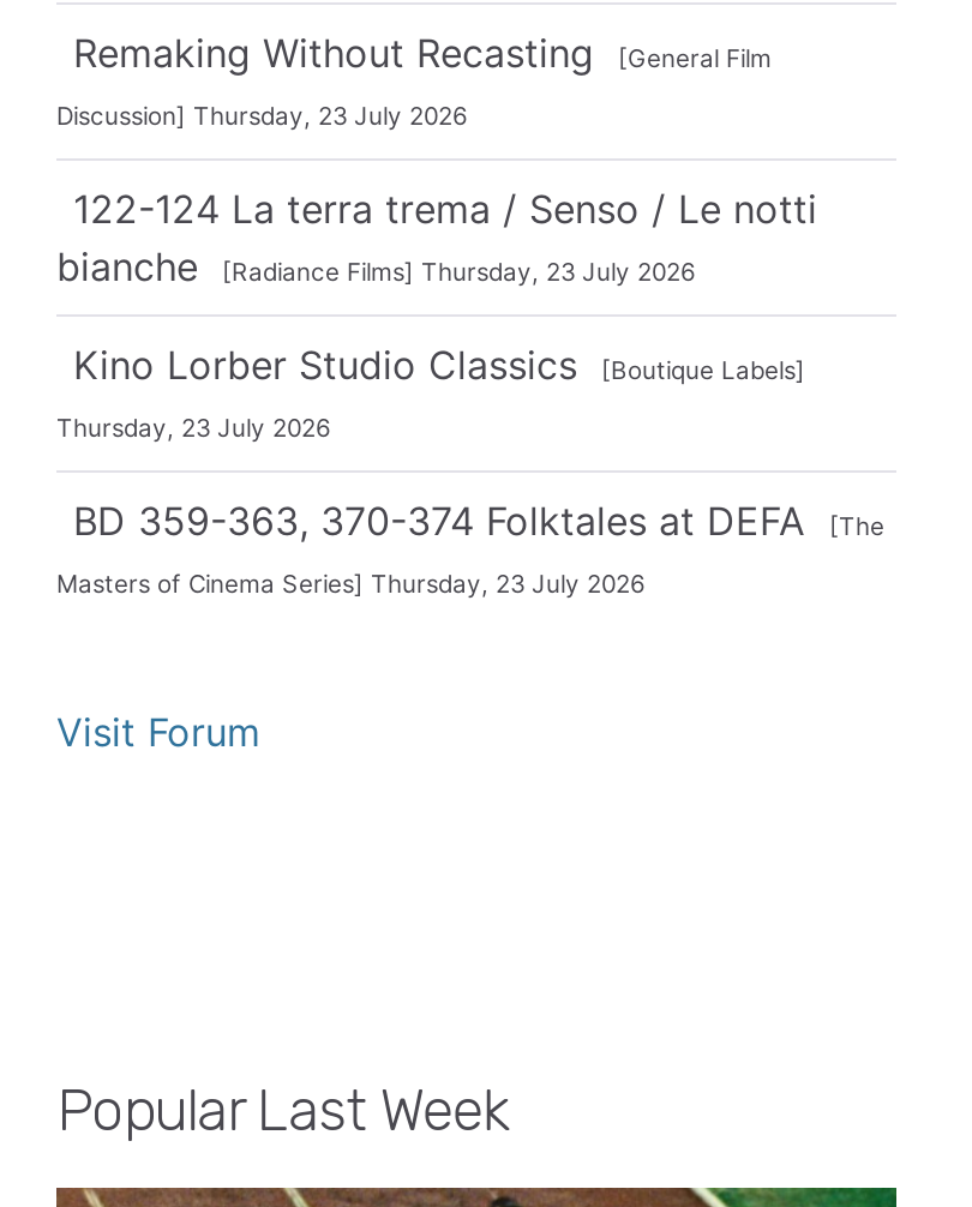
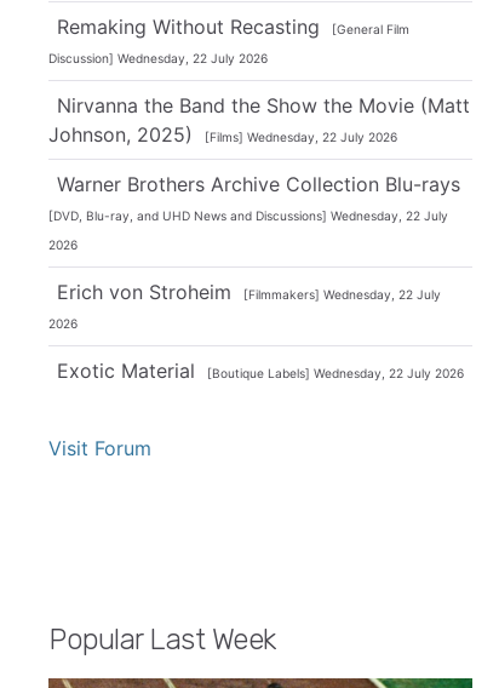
- Discussion] Thursday, 23 July 2026
- 122-124 La terra trema / Senso / Le notti
- bianche
- [Radiance Films] Thursday, 23 July 2026
- Kino Lorber Studio Classics
- [Boutique Labels]
- Thursday, 23 July 2026
- BD 359-363, 370-374 Folktales at DEFA
- [The
- Masters of Cinema Series] Thursday, 23 July 2026
+ Discussion] Wednesday, 22 July 2026
+ Nirvanna the Band the Show the Movie (Matt
+ Johnson, 2025)
+ [Films] Wednesday, 22 July 2026
+ Warner Brothers Archive Collection Blu-rays
+ [DVD, Blu-ray, and UHD News and Discussions] Wednesday, 22 July
+ 2026
+ Erich von Stroheim
+ [Filmmakers] Wednesday, 22 July
+ 2026
+ Exotic Material
+ [Boutique Labels] Wednesday, 22 July 2026
